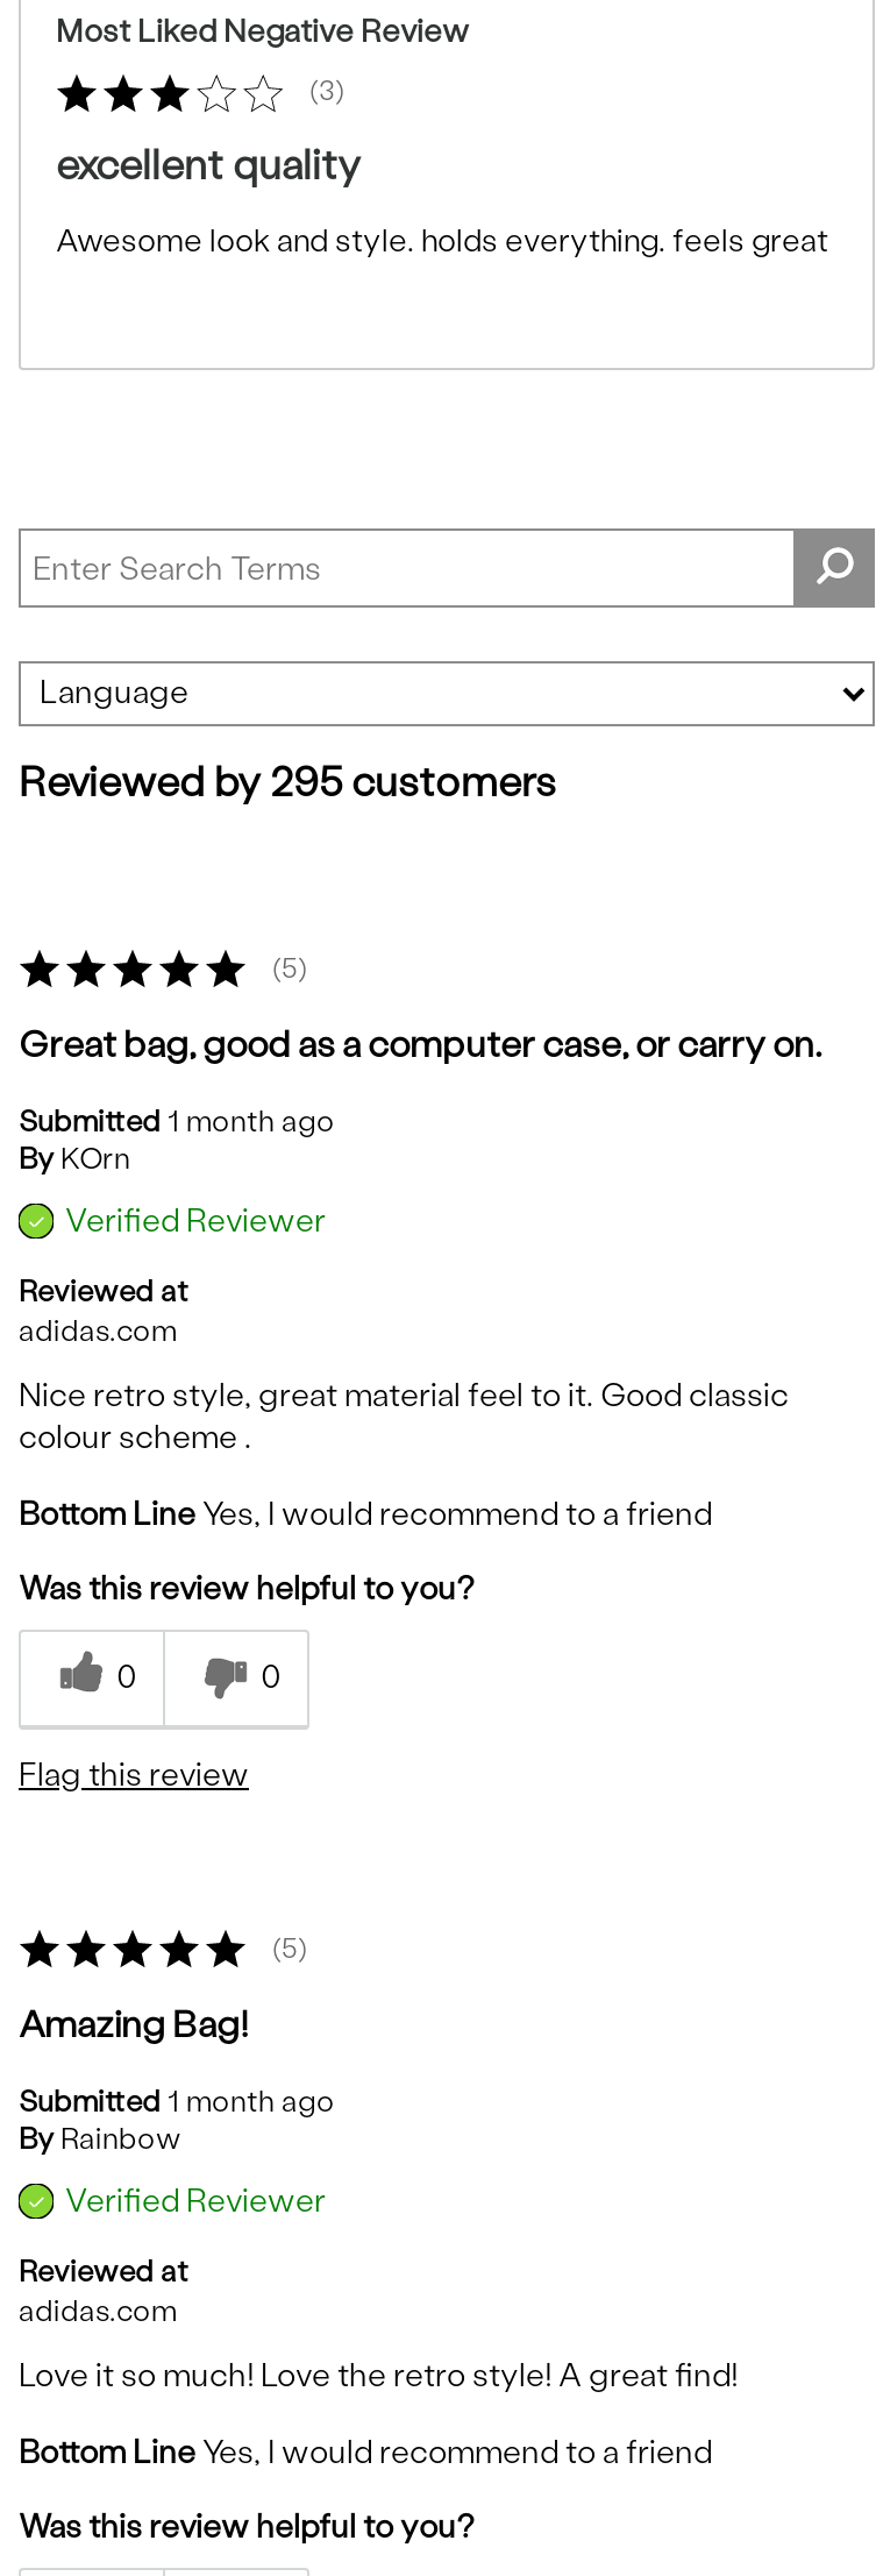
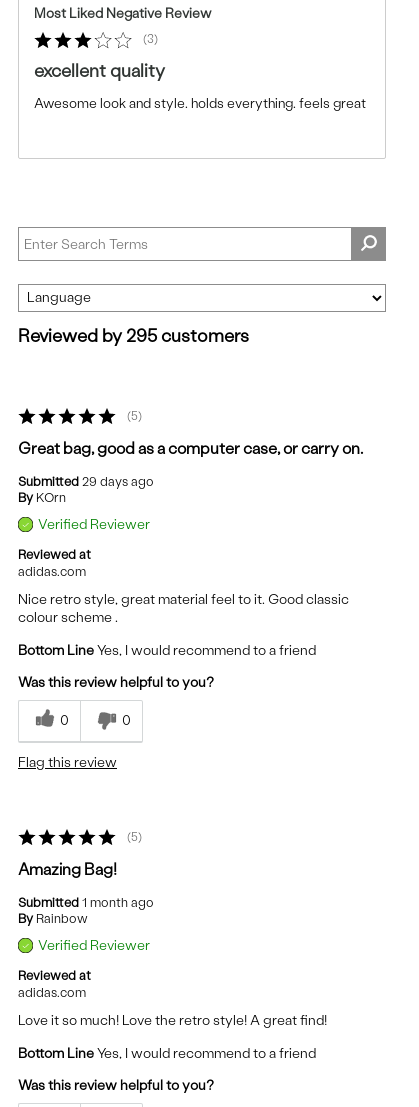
- Submitted 1 month ago
+ Submitted 29 days ago
